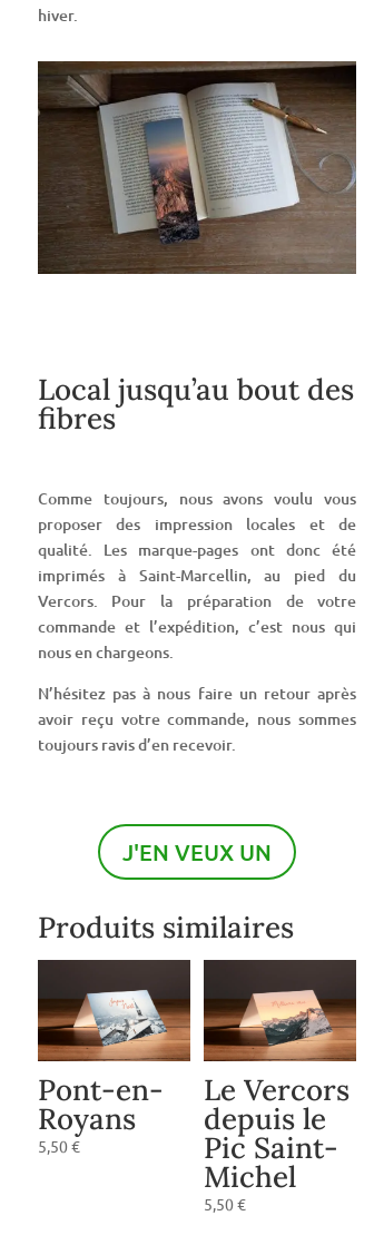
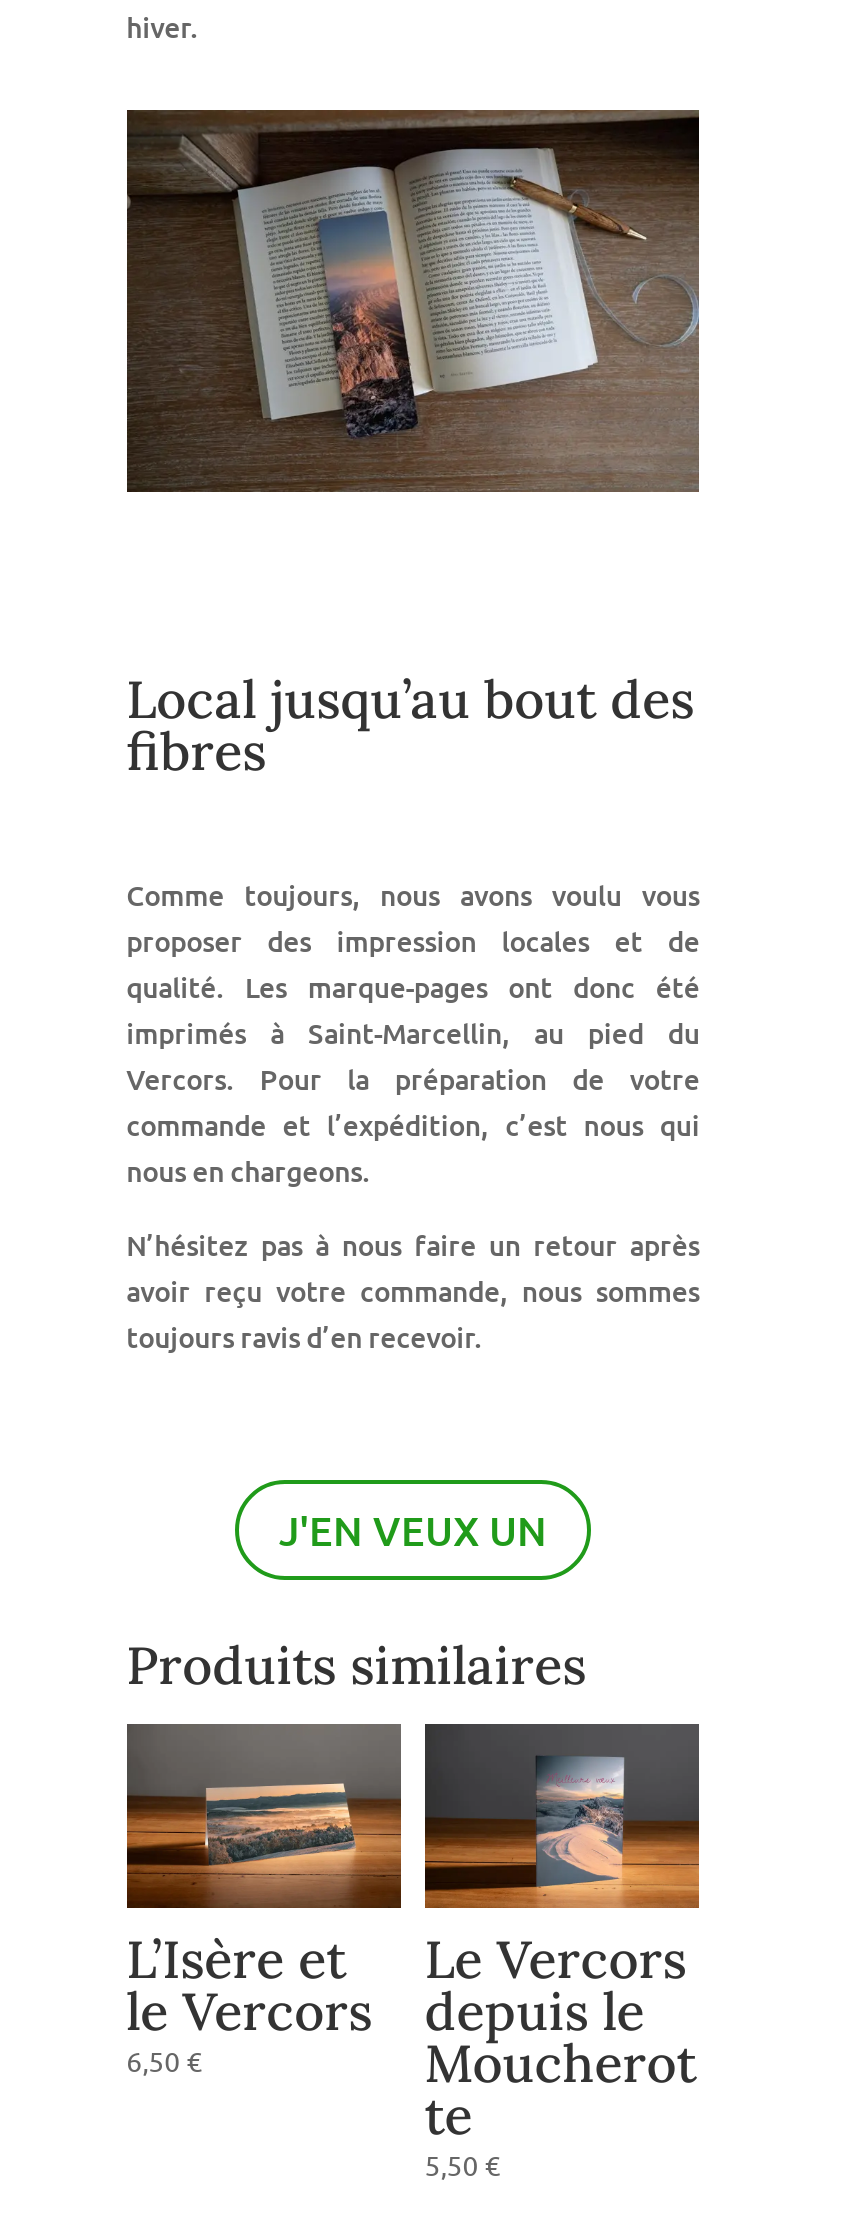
- [image]
- Pont-en-
- Royans
- 5,50 €
+ [image]
+ L’Isère et
+ le Vercors
+ 6,50 €

- [image]
+ [image]

- Pic Saint-
- Michel
+ Moucherot
+ te
